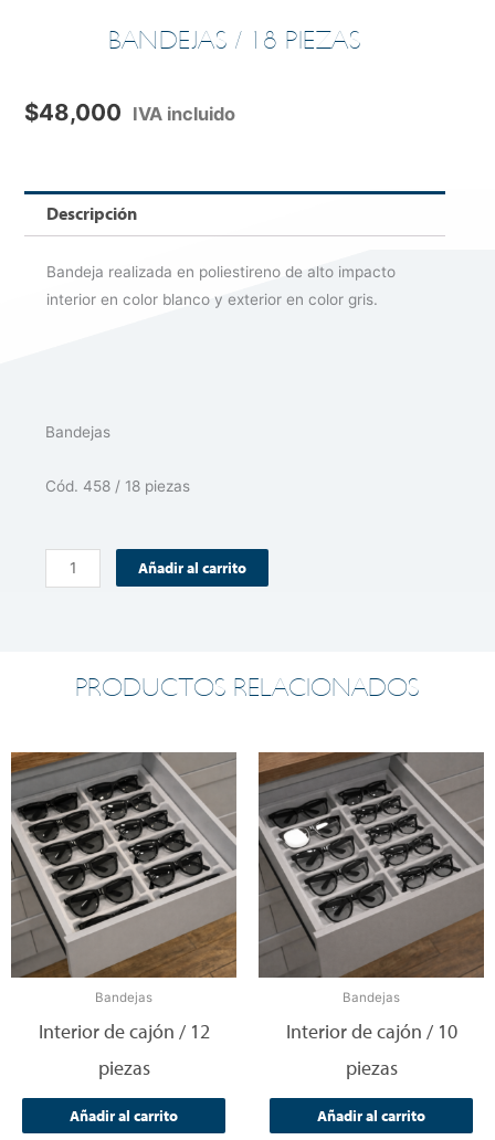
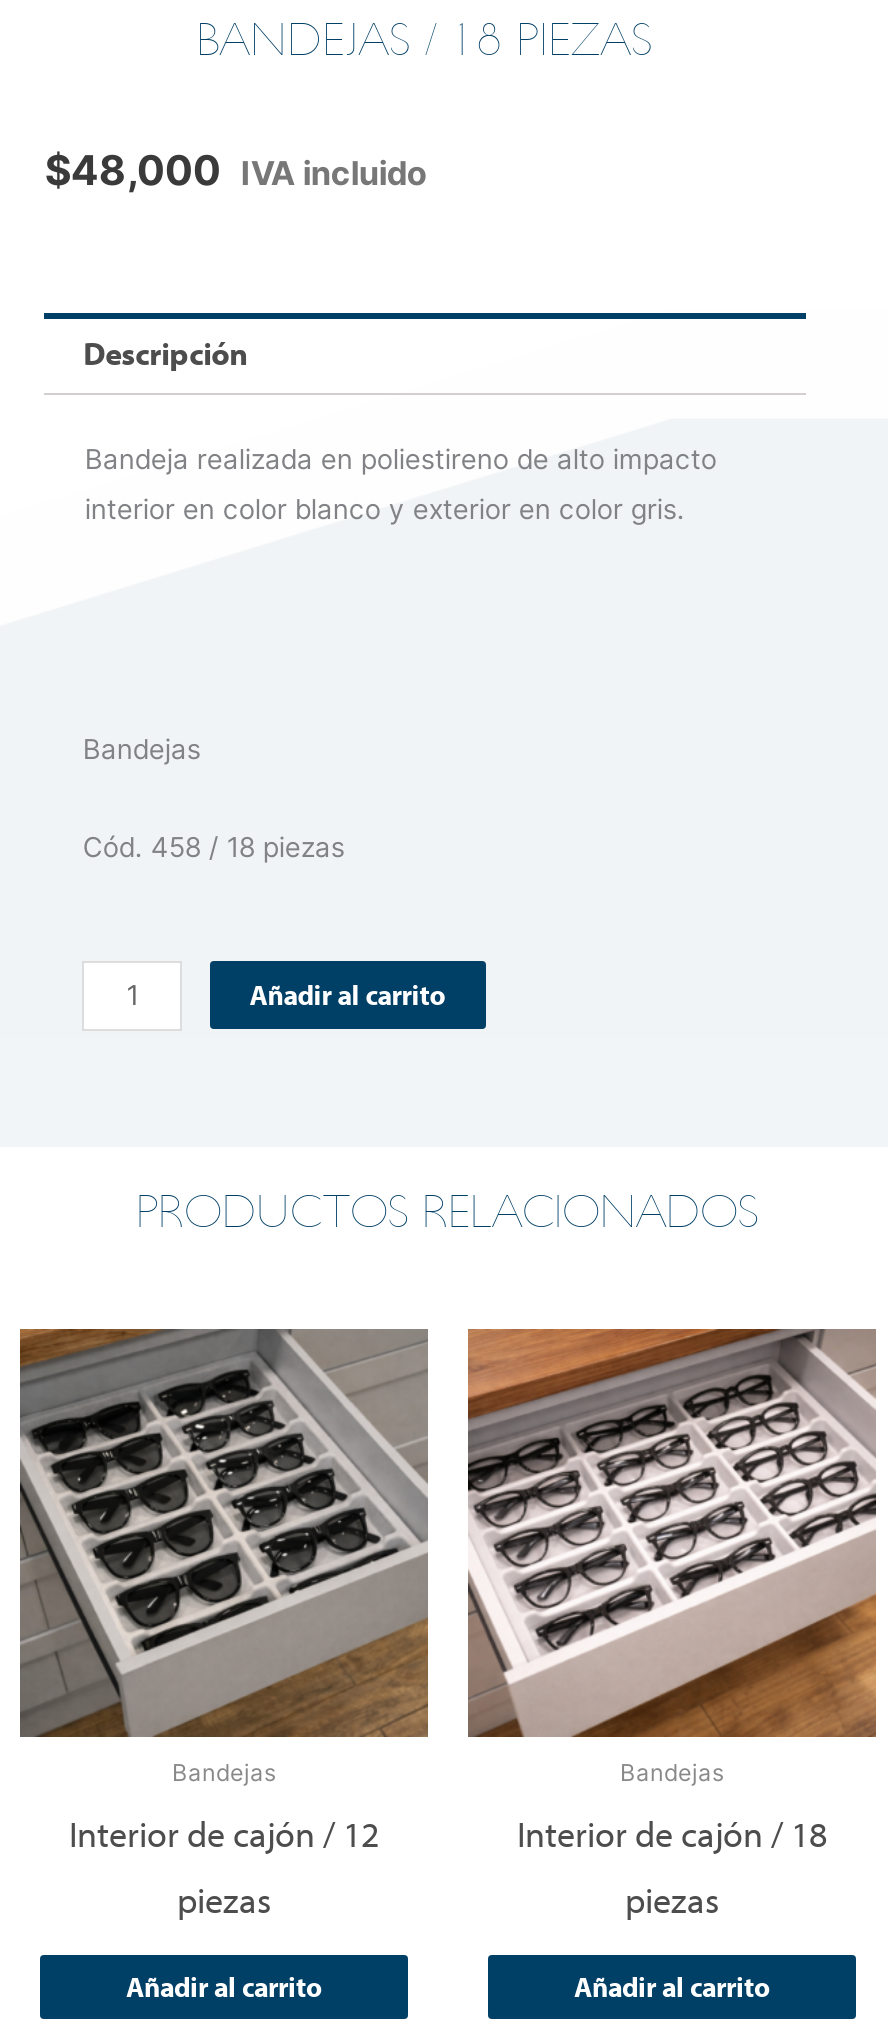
- [image]
- Interior de cajón / 10
+ [image]
+ Interior de cajón / 18
